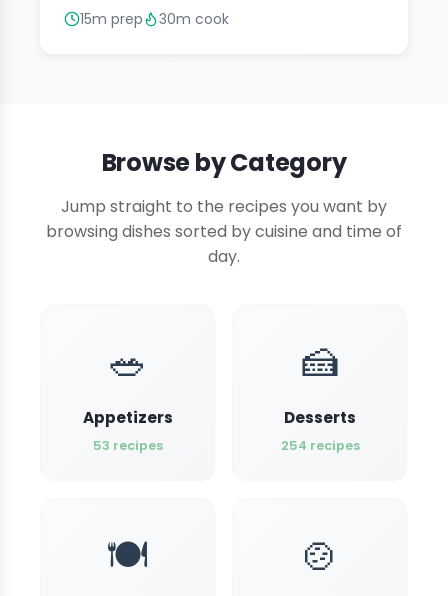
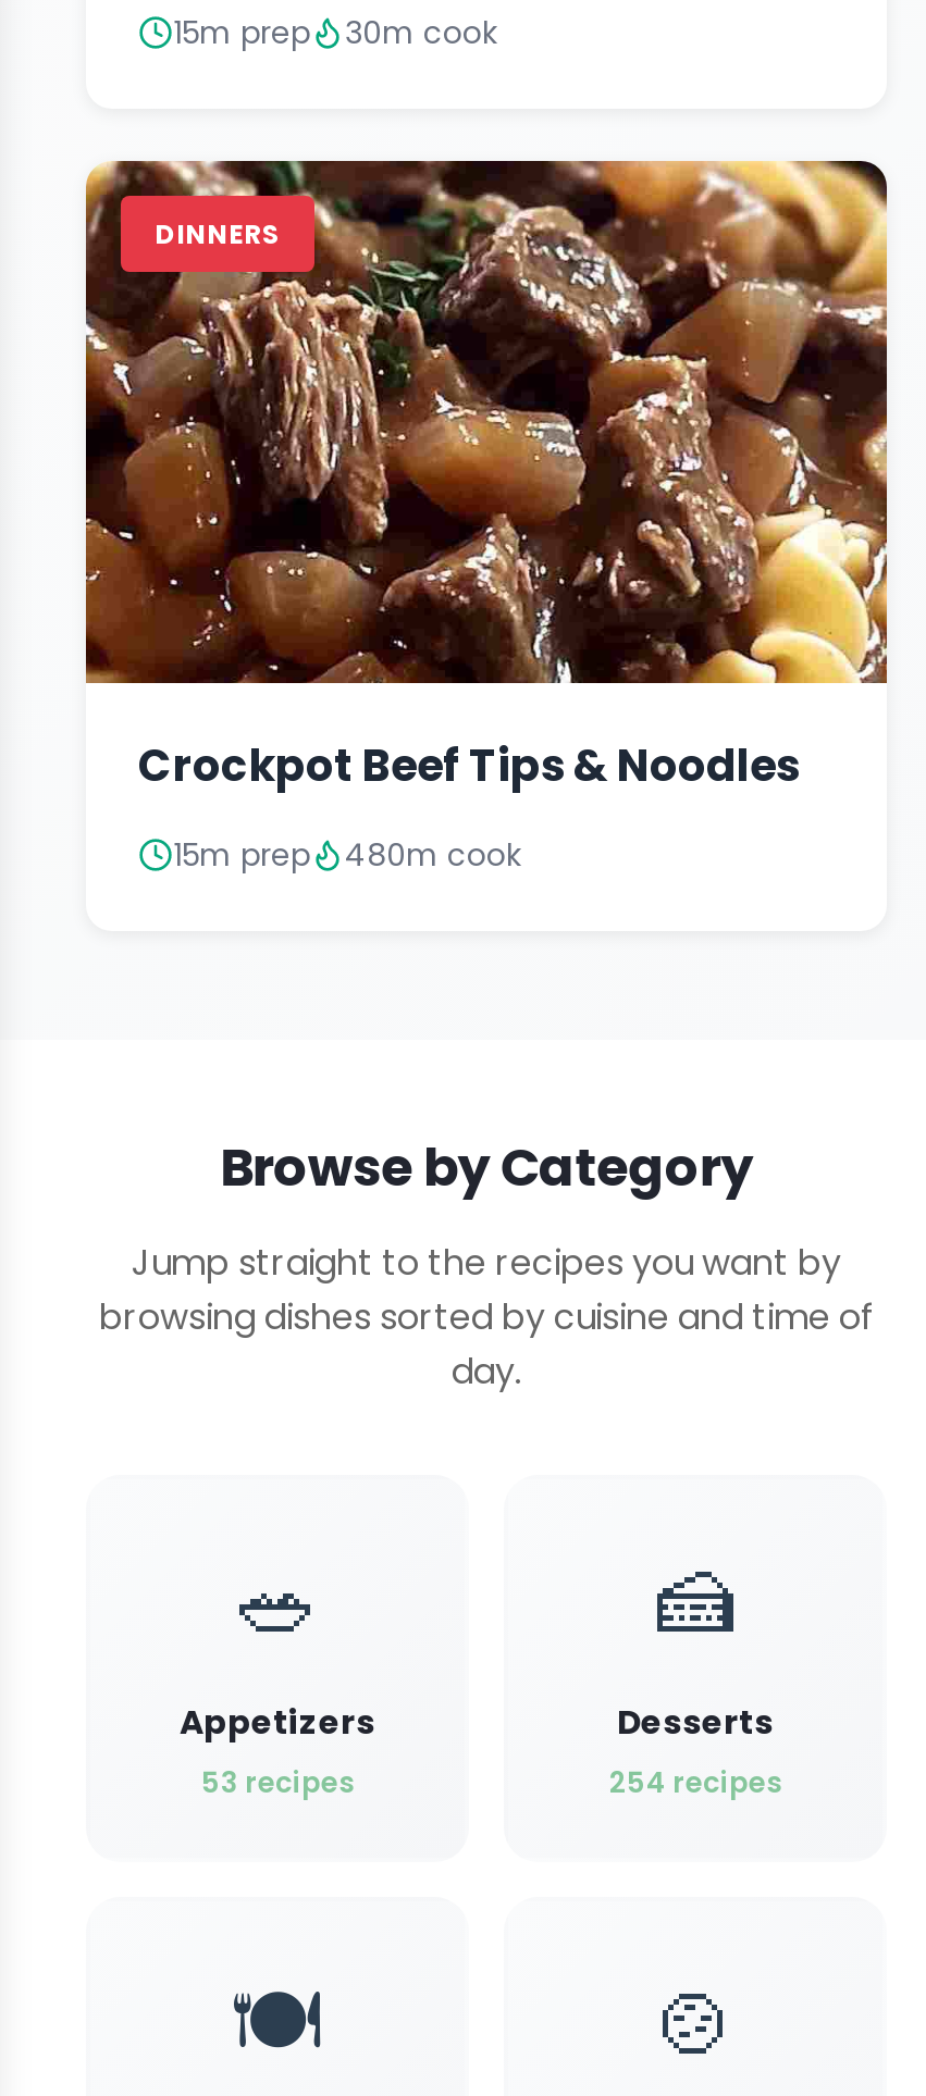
+ [image]
+ DINNERS

+ Crockpot Beef Tips & Noodles
+ 15m prep
+ 480m cook
